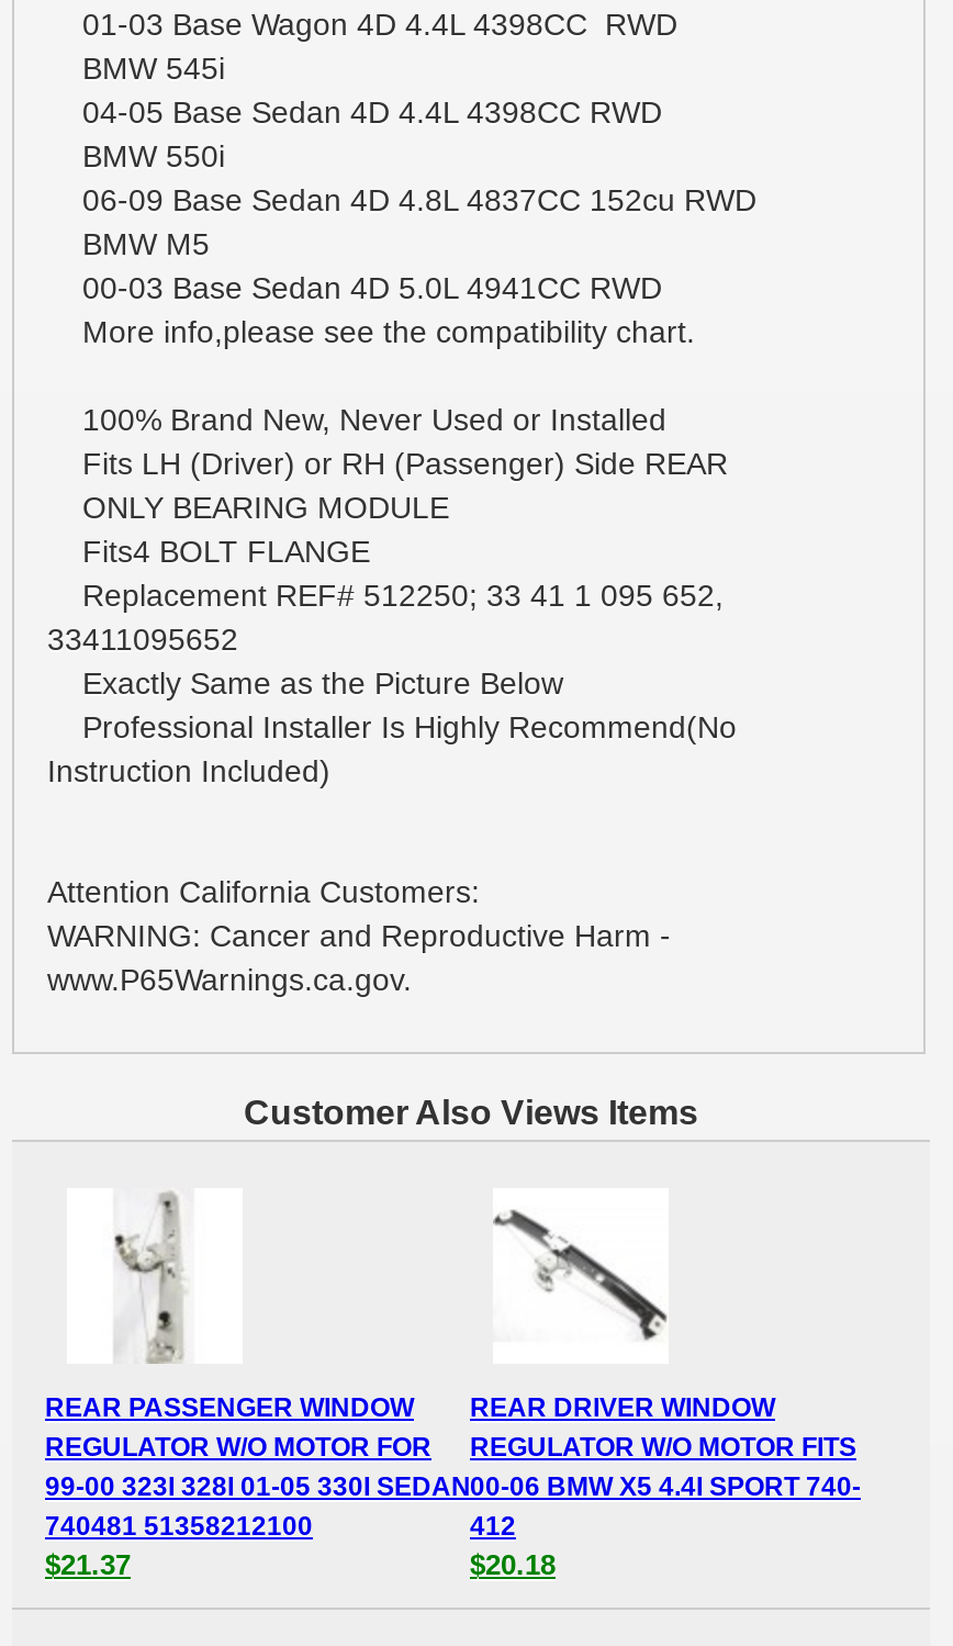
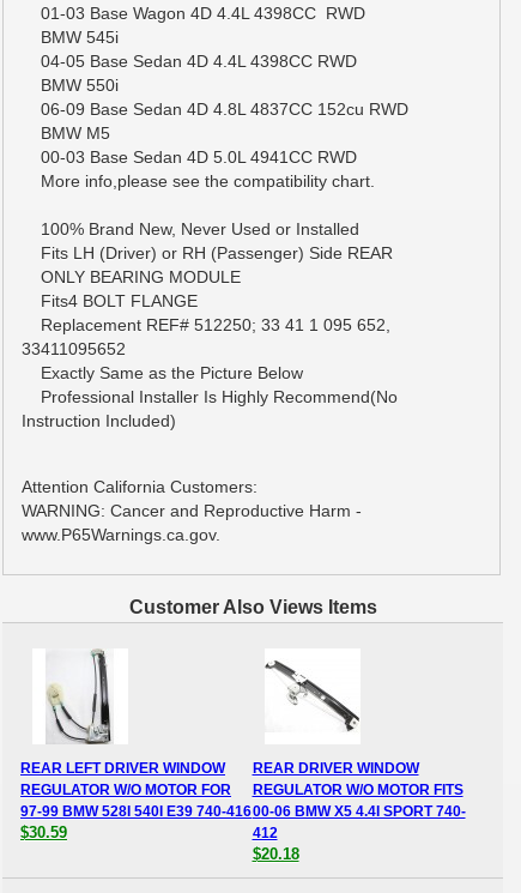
- [image]
- REAR PASSENGER WINDOW
+ [image]
+ REAR LEFT DRIVER WINDOW

- 99-00 323I 328I 01-05 330I SEDAN
- 740481 51358212100
- $21.37
+ 97-99 BMW 528I 540I E39 740-416
+ $30.59
